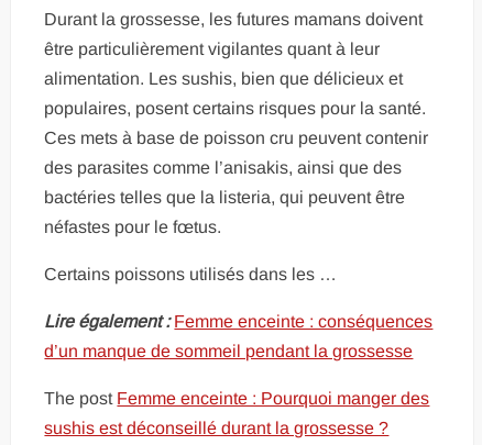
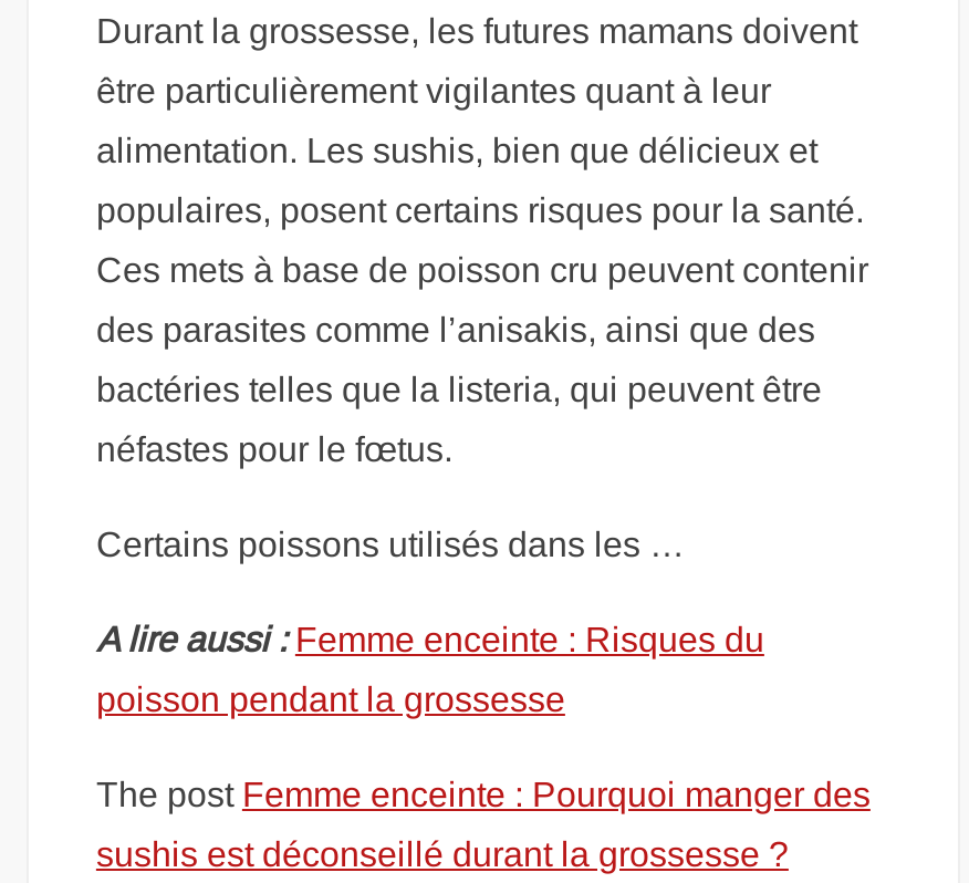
- Lire également : Femme enceinte : conséquences
+ A lire aussi : Femme enceinte : Risques du

- d’un manque de sommeil pendant la grossesse
+ poisson pendant la grossesse
